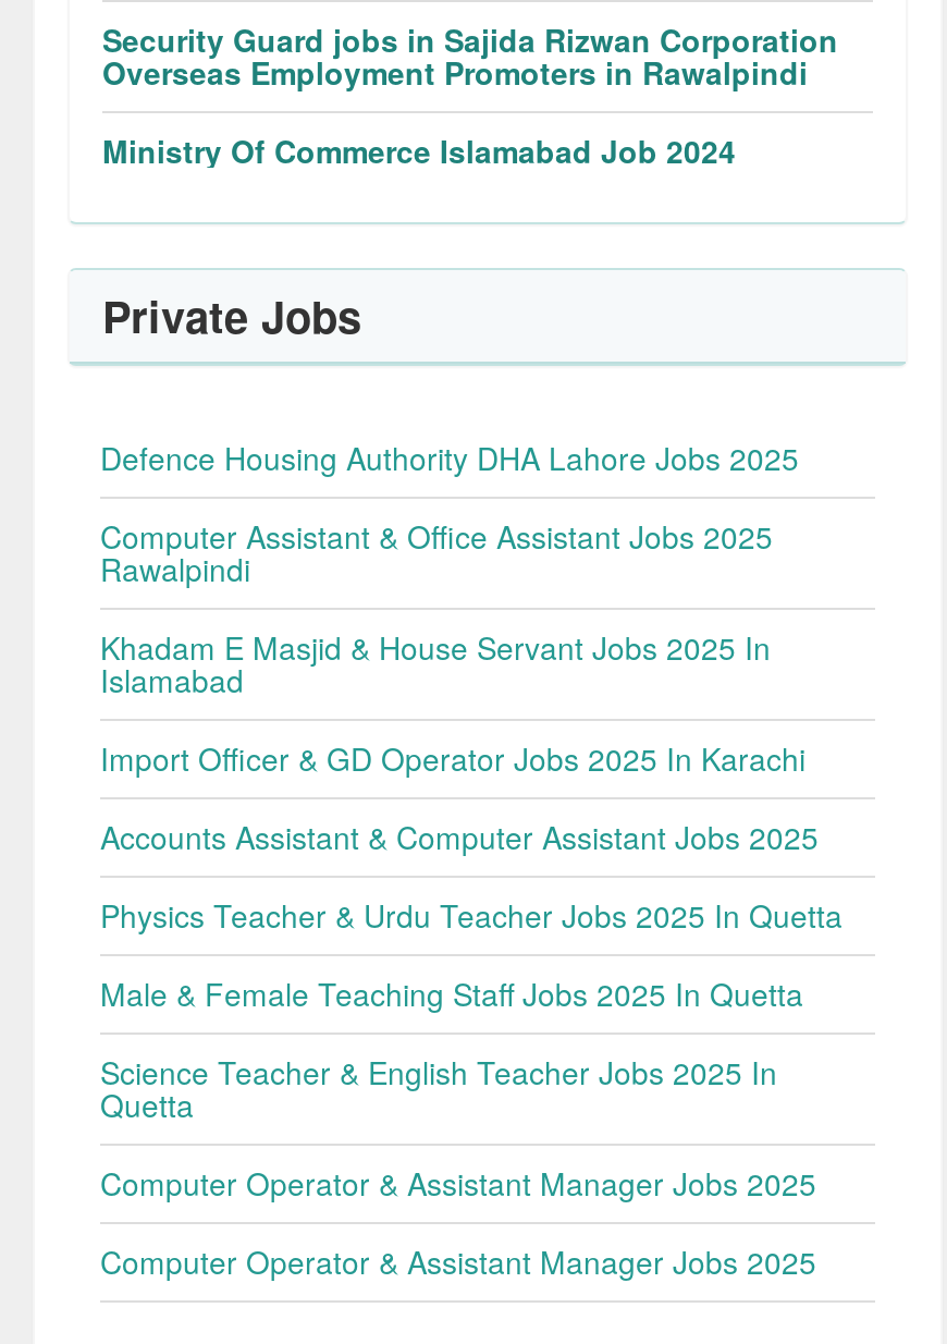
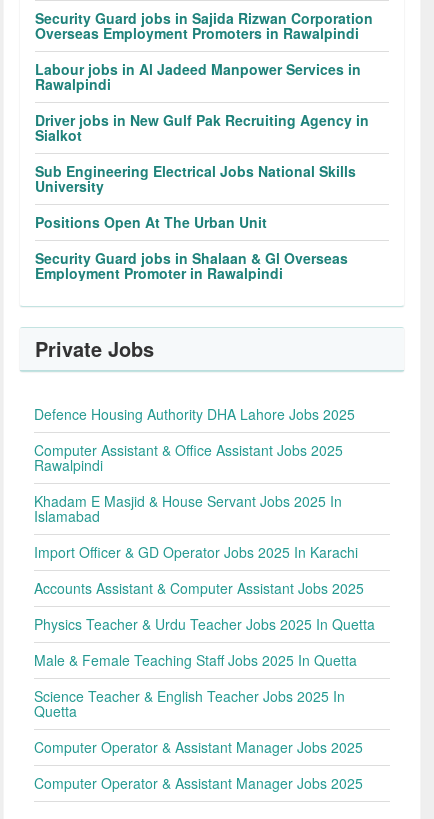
- Ministry Of Commerce Islamabad Job 2024
+ Labour jobs in Al Jadeed Manpower Services in
+ Rawalpindi
+ Driver jobs in New Gulf Pak Recruiting Agency in
+ Sialkot
+ Sub Engineering Electrical Jobs National Skills
+ University
+ Positions Open At The Urban Unit
+ Security Guard jobs in Shalaan & Gl Overseas
+ Employment Promoter in Rawalpindi
